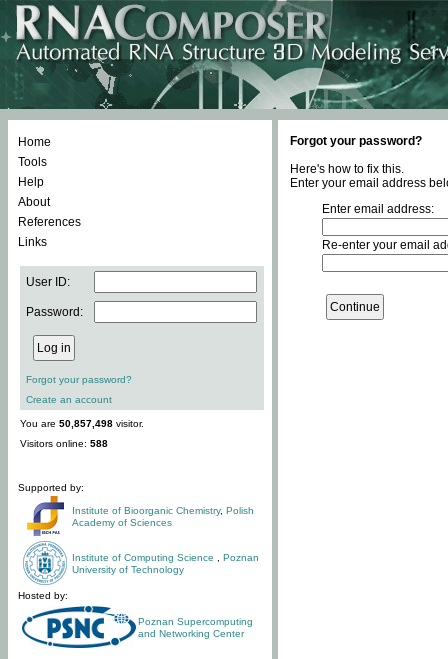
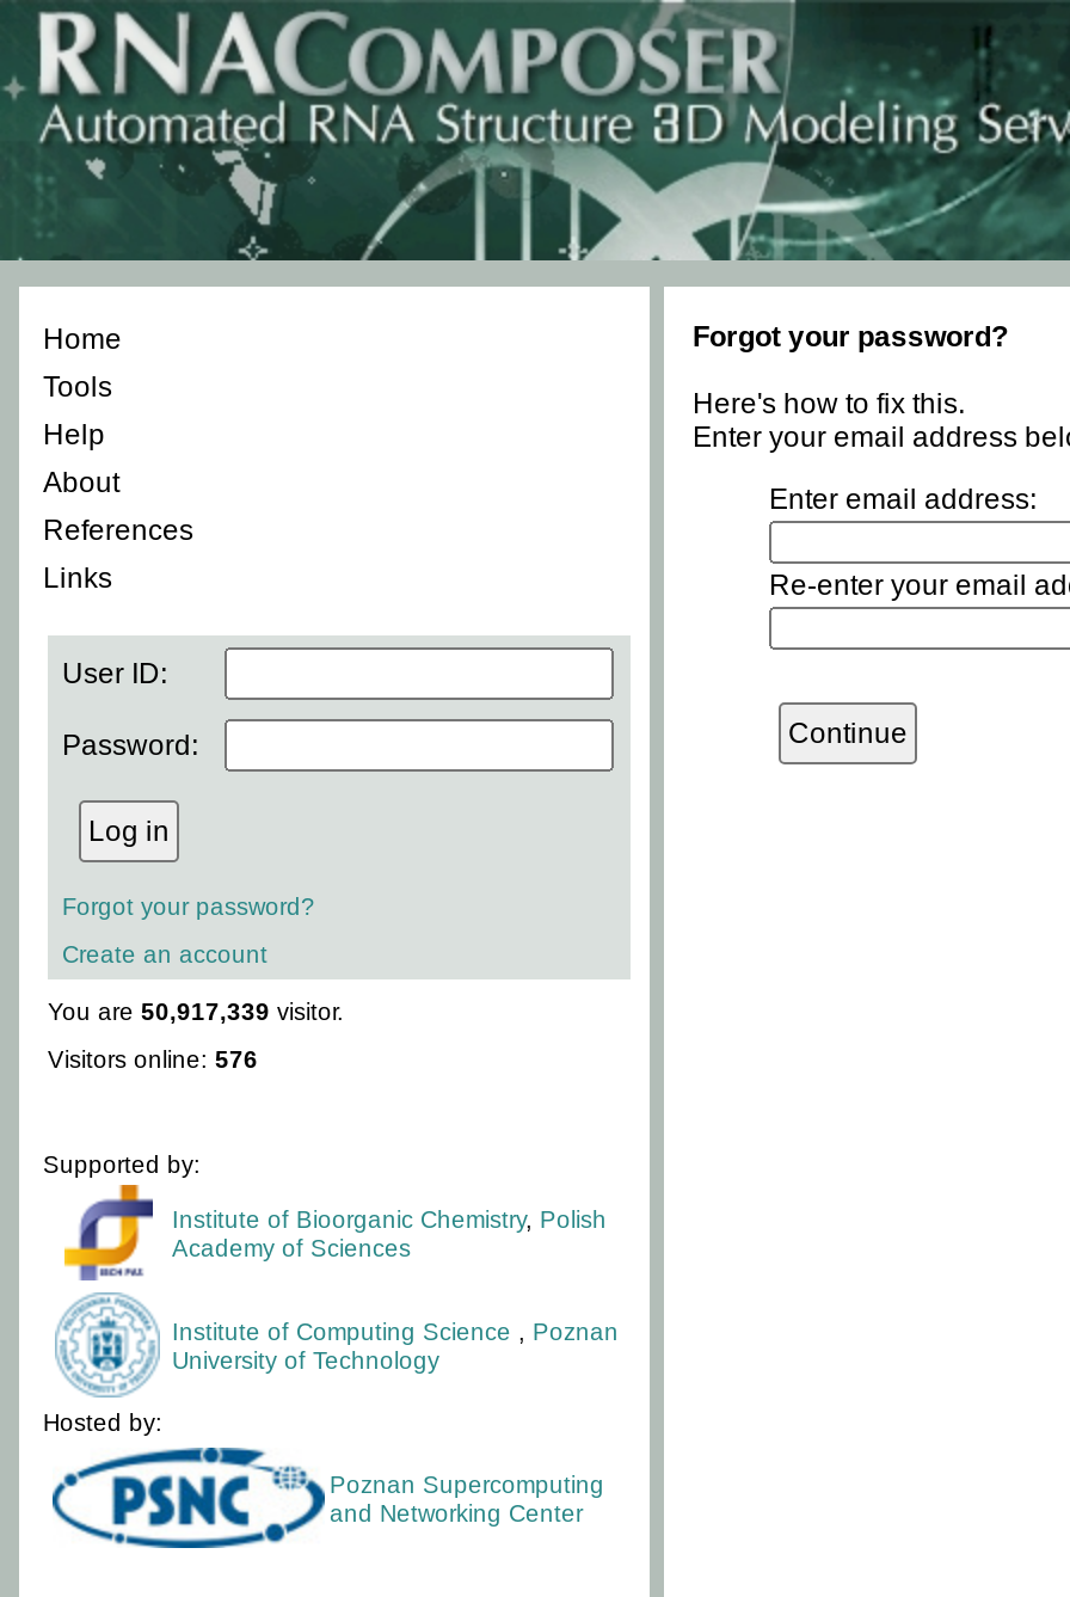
- You are 50,857,498 visitor.
+ You are 50,917,339 visitor.

- Visitors online: 588
+ Visitors online: 576
